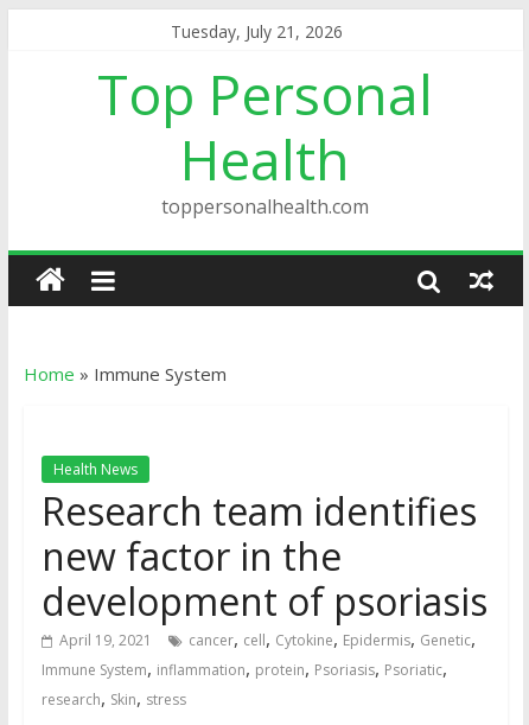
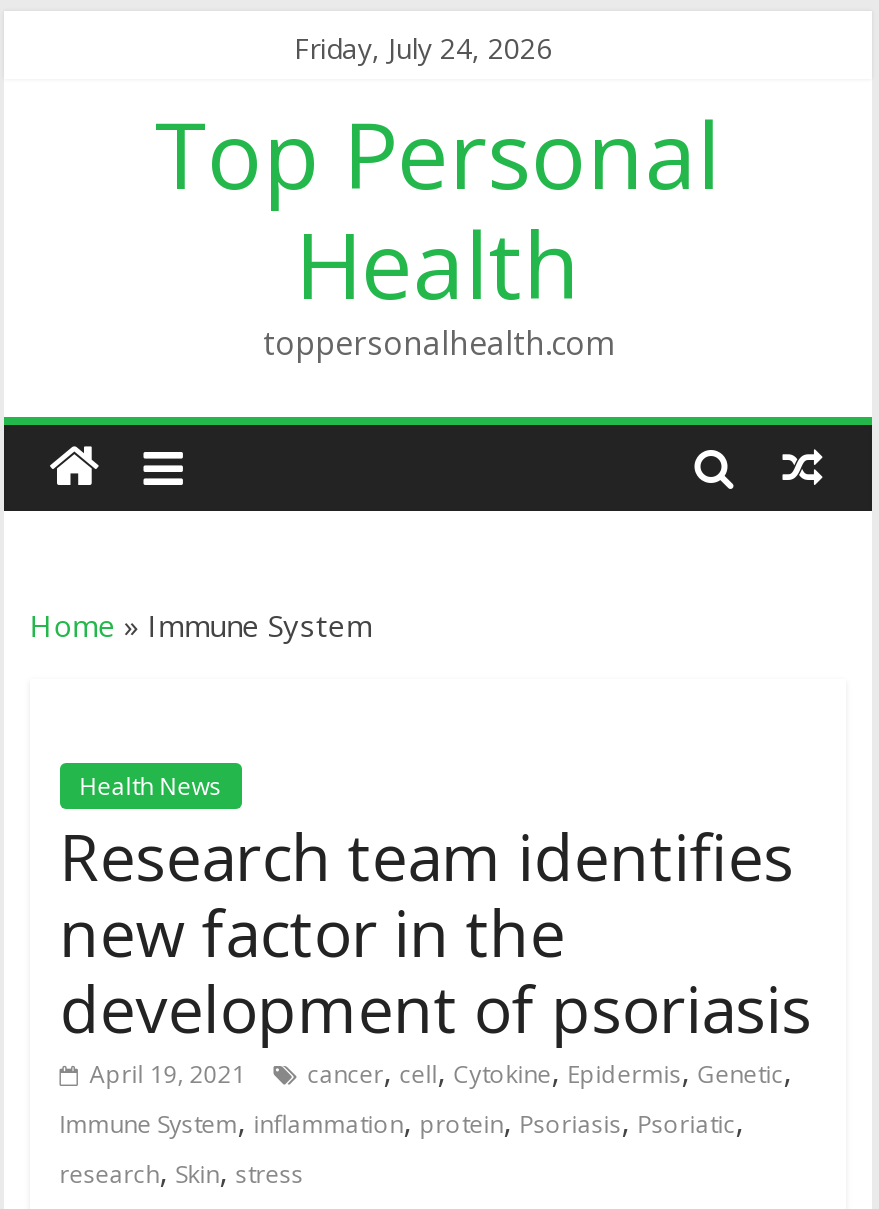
- Tuesday, July 21, 2026
+ Friday, July 24, 2026
